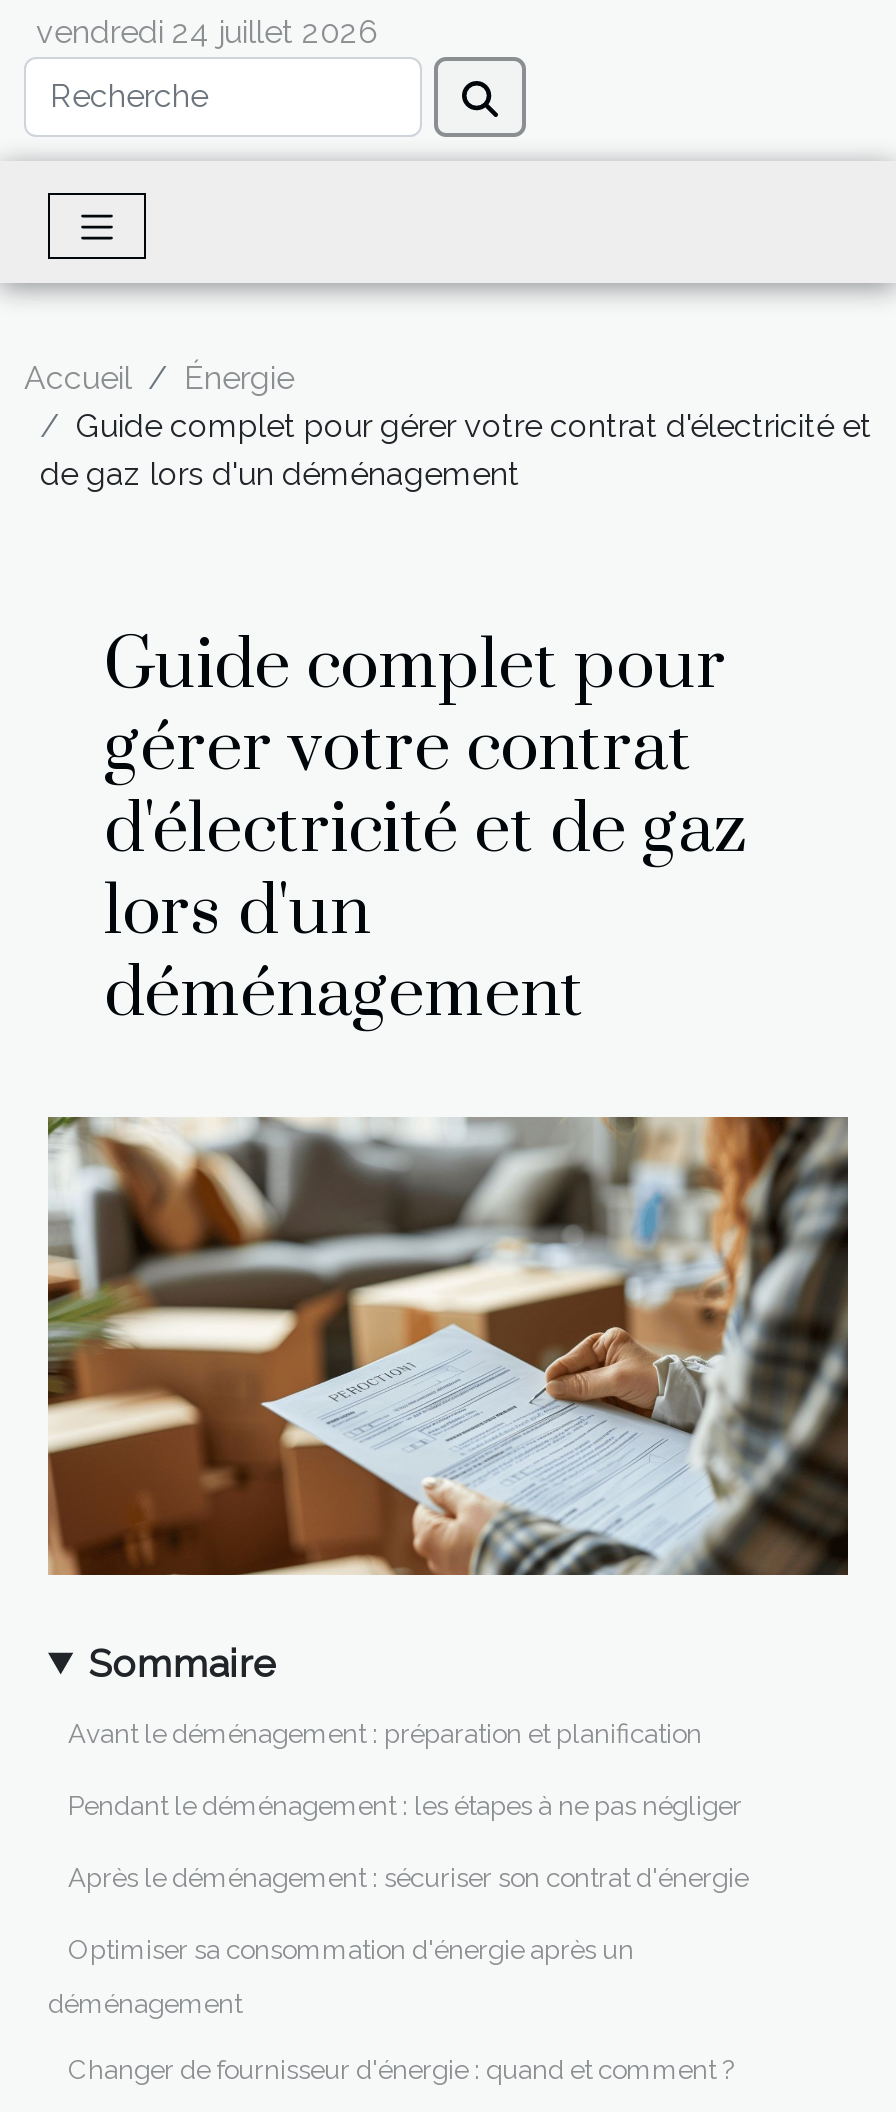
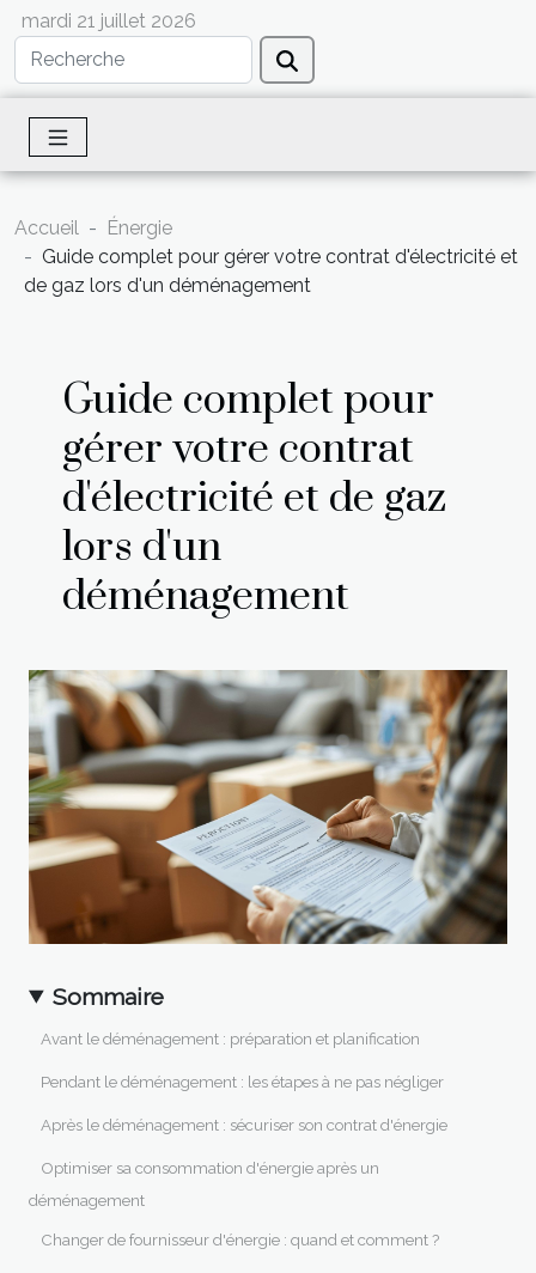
- vendredi 24 juillet 2026
+ mardi 21 juillet 2026
